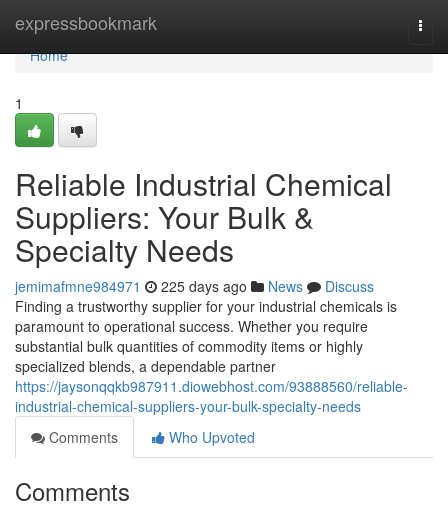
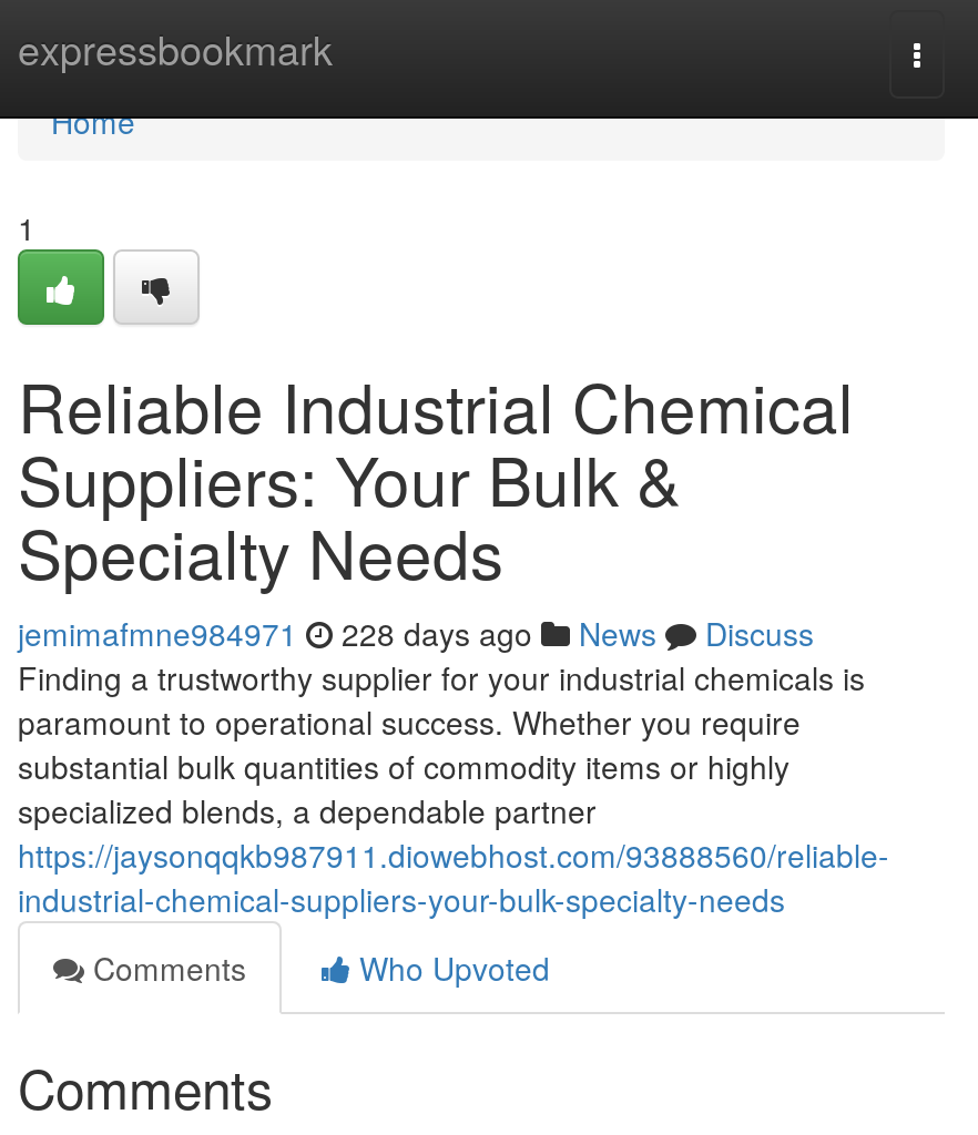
- jemimafmne984971 225 days ago News Discuss
+ jemimafmne984971 228 days ago News Discuss
